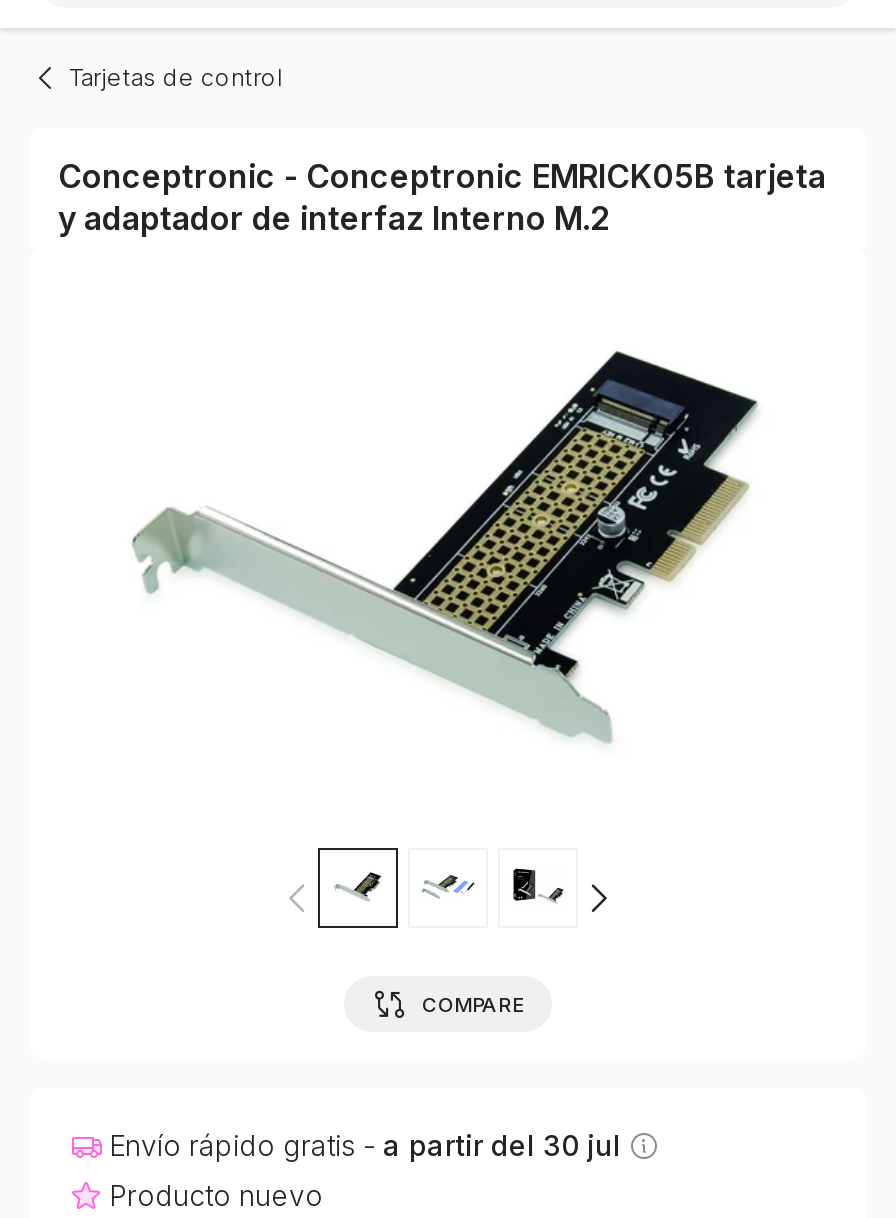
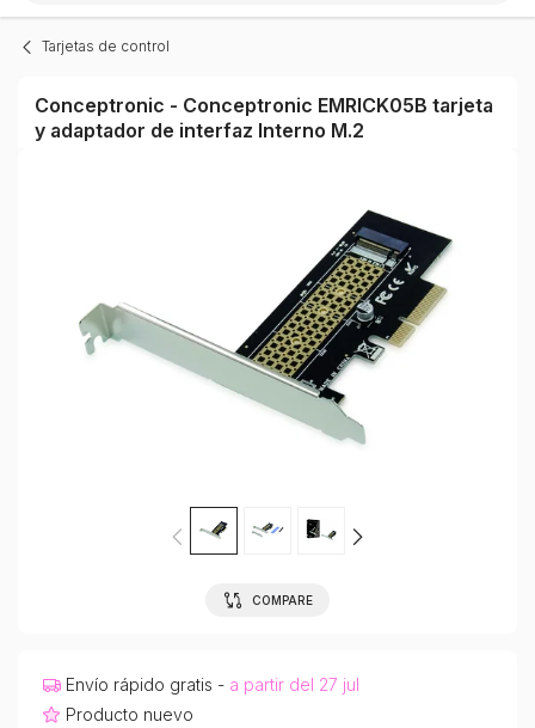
- Envío rápido gratis - a partir del 30 jul
+ Envío rápido gratis - a partir del 27 jul
